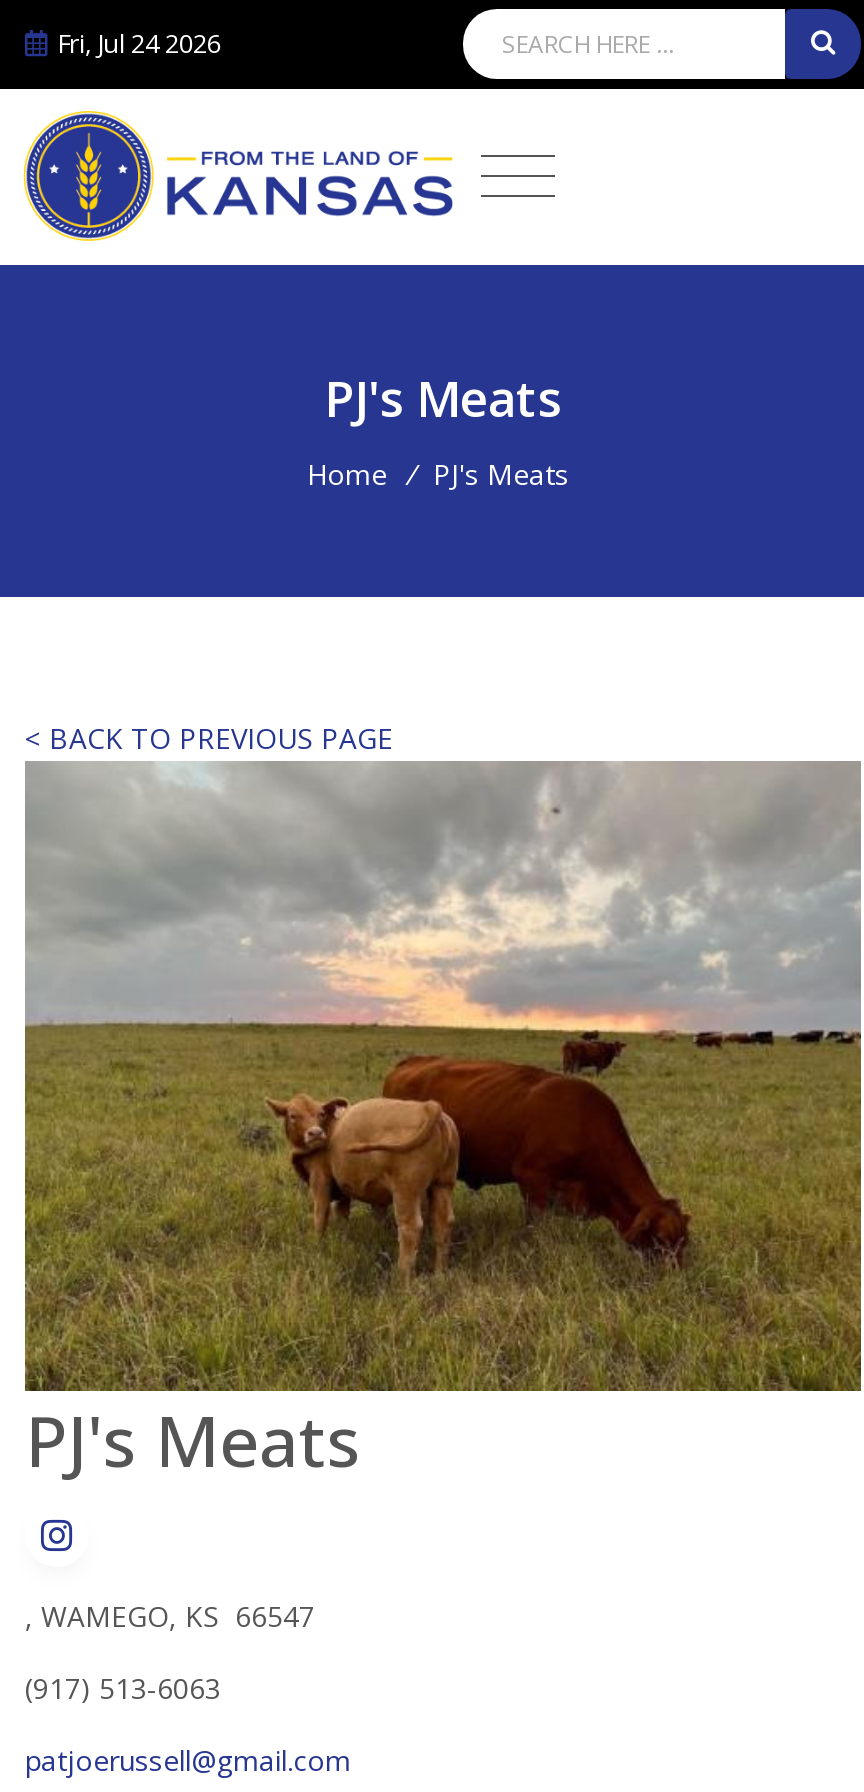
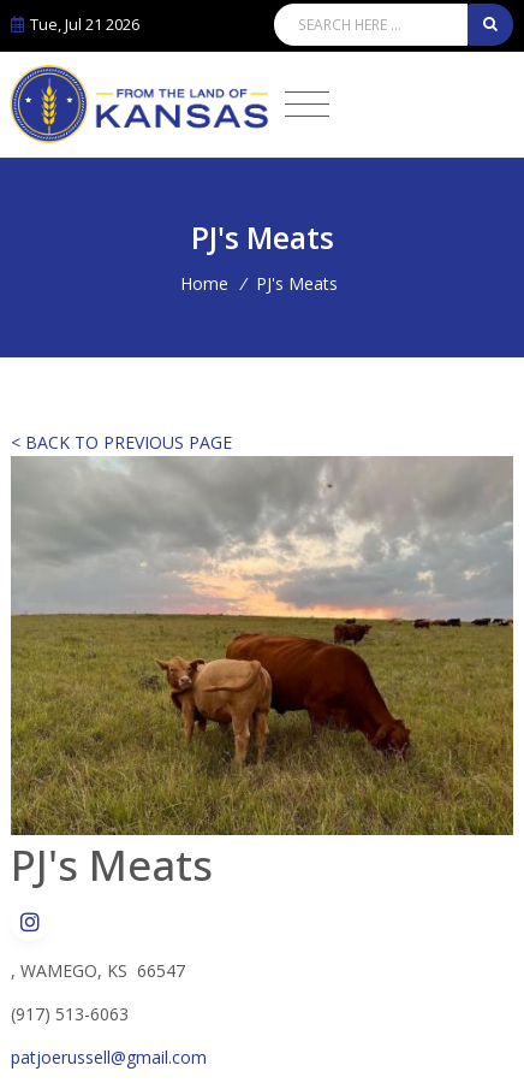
- Fri, Jul 24 2026
+ Tue, Jul 21 2026
